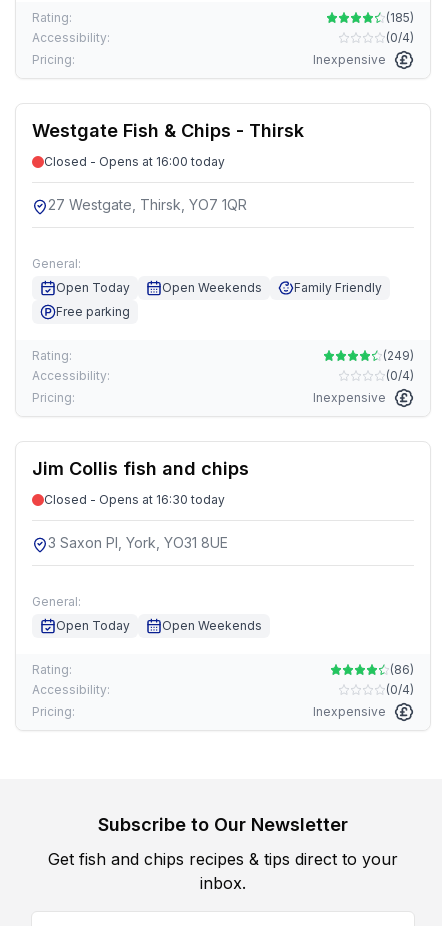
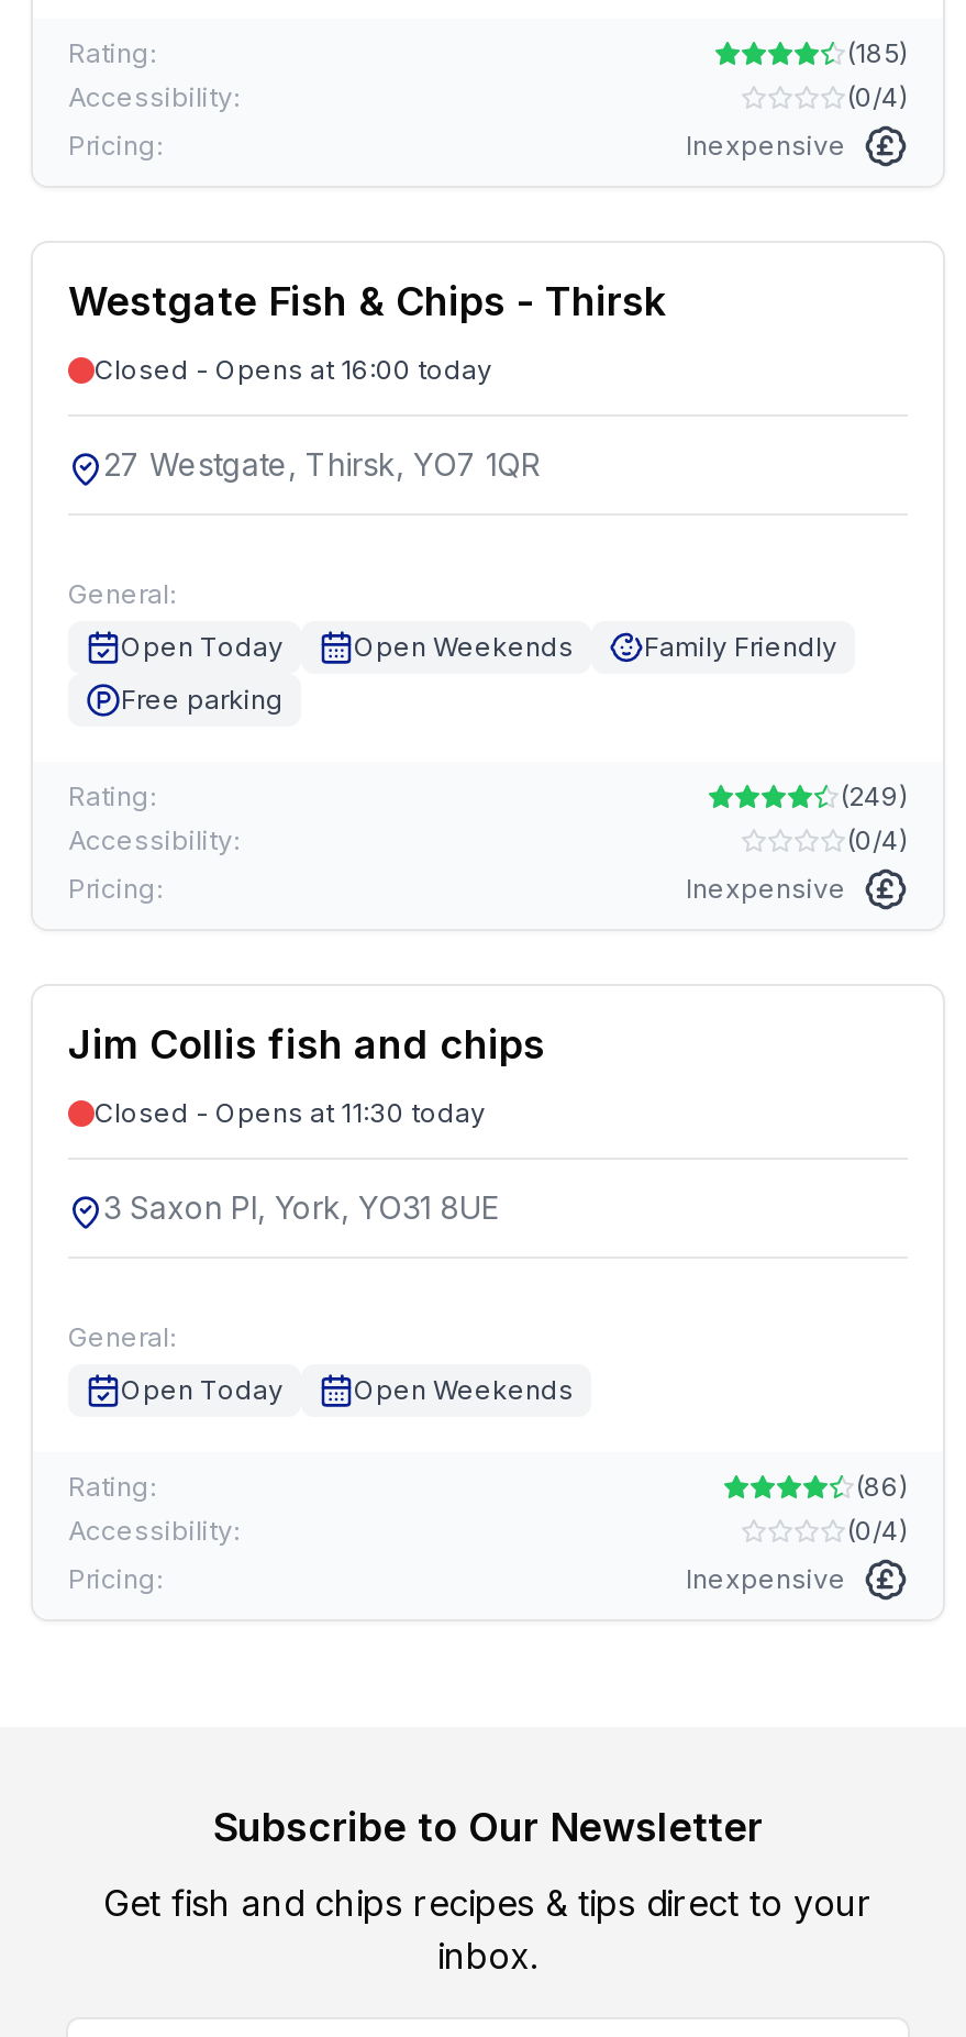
- Closed - Opens at 16:30 today
+ Closed - Opens at 11:30 today
